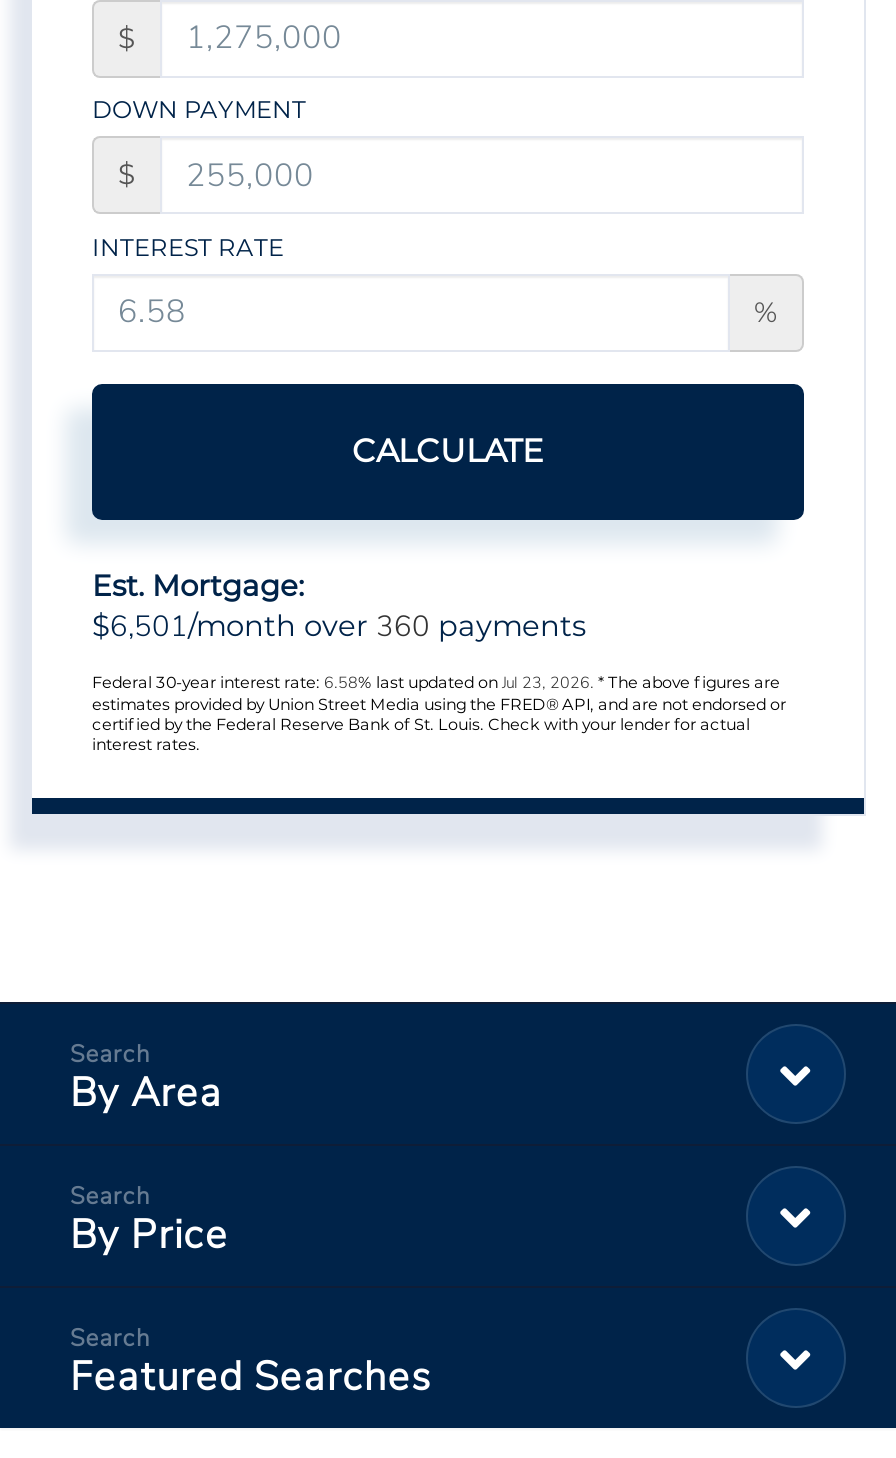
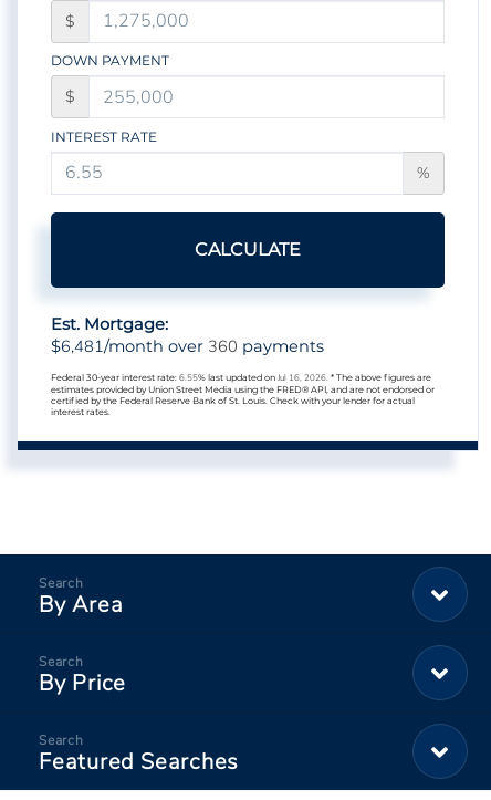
- $6,501/month over 360 payments
+ $6,481/month over 360 payments

- Federal 30-year interest rate: 6.58% last updated on Jul 23, 2026. * The above figures are
+ Federal 30-year interest rate: 6.55% last updated on Jul 16, 2026. * The above figures are
